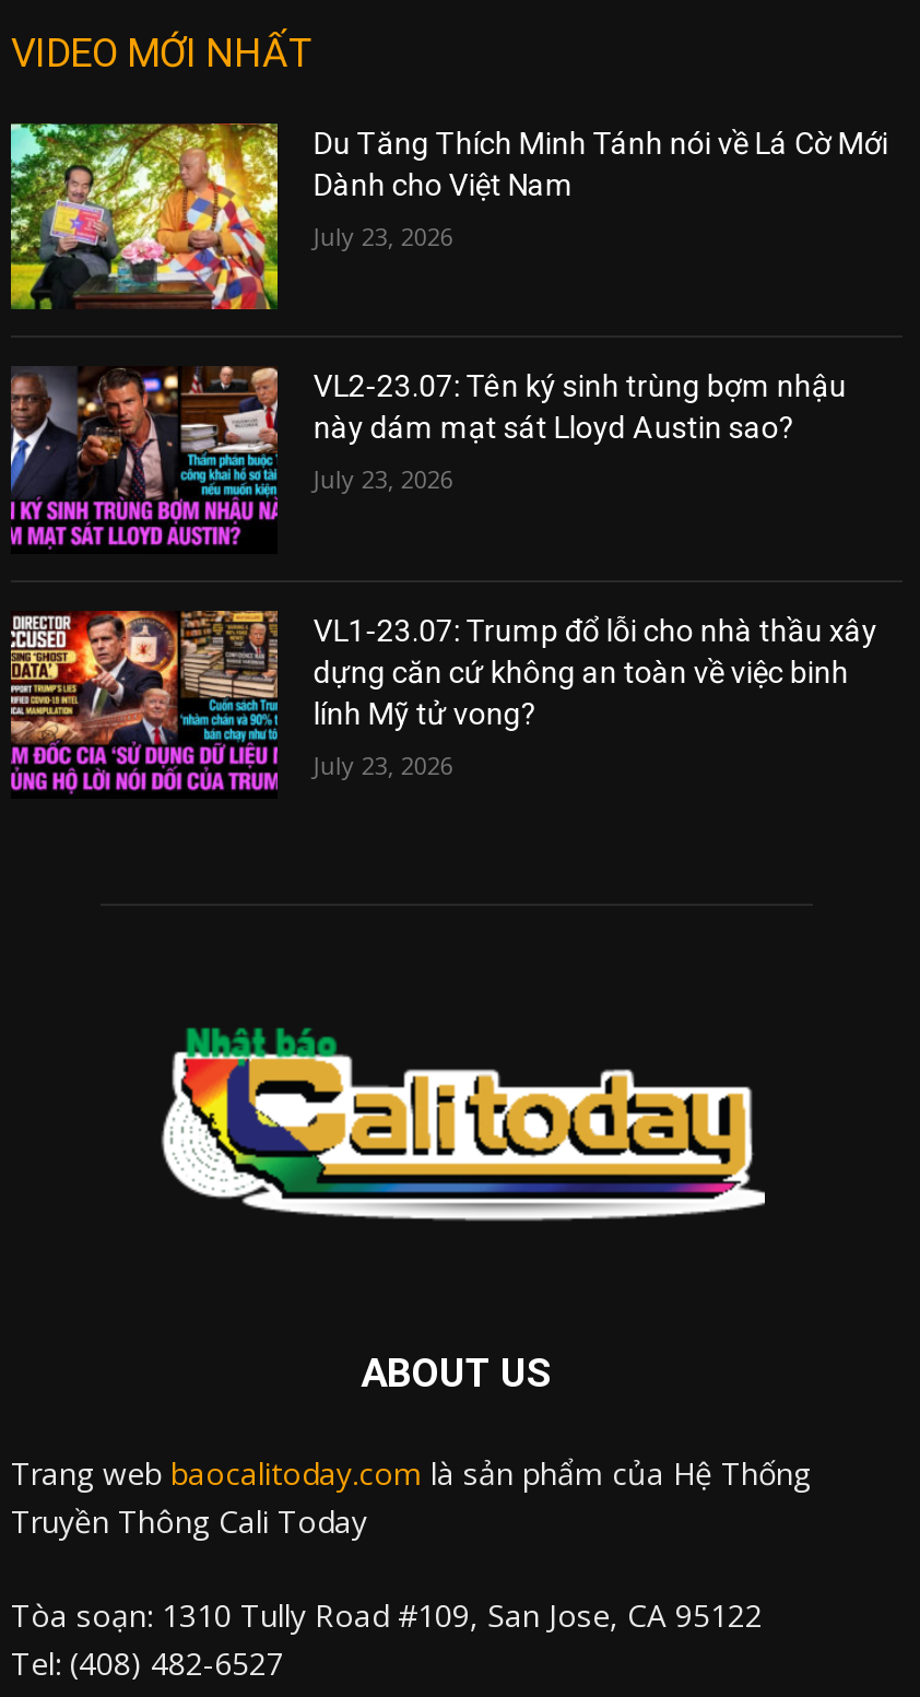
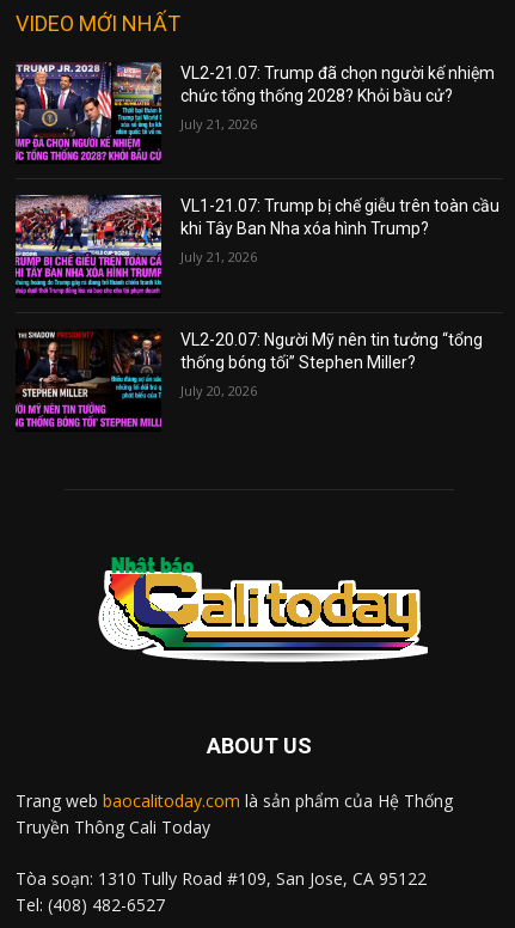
- [image]
- Du Tăng Thích Minh Tánh nói về Lá Cờ Mới
- Dành cho Việt Nam
+ [image]
+ VL2-21.07: Trump đã chọn người kế nhiệm
+ chức tổng thống 2028? Khỏi bầu cử?

- July 23, 2026
+ July 21, 2026

- [image]
- VL2-23.07: Tên ký sinh trùng bợm nhậu
- này dám mạt sát Lloyd Austin sao?
+ [image]
+ VL1-21.07: Trump bị chế giễu trên toàn cầu
+ khi Tây Ban Nha xóa hình Trump?

- July 23, 2026
+ July 21, 2026

- [image]
- VL1-23.07: Trump đổ lỗi cho nhà thầu xây
- dựng căn cứ không an toàn về việc binh
- lính Mỹ tử vong?
+ [image]
+ VL2-20.07: Người Mỹ nên tin tưởng “tổng
+ thống bóng tối” Stephen Miller?

- July 23, 2026
+ July 20, 2026
